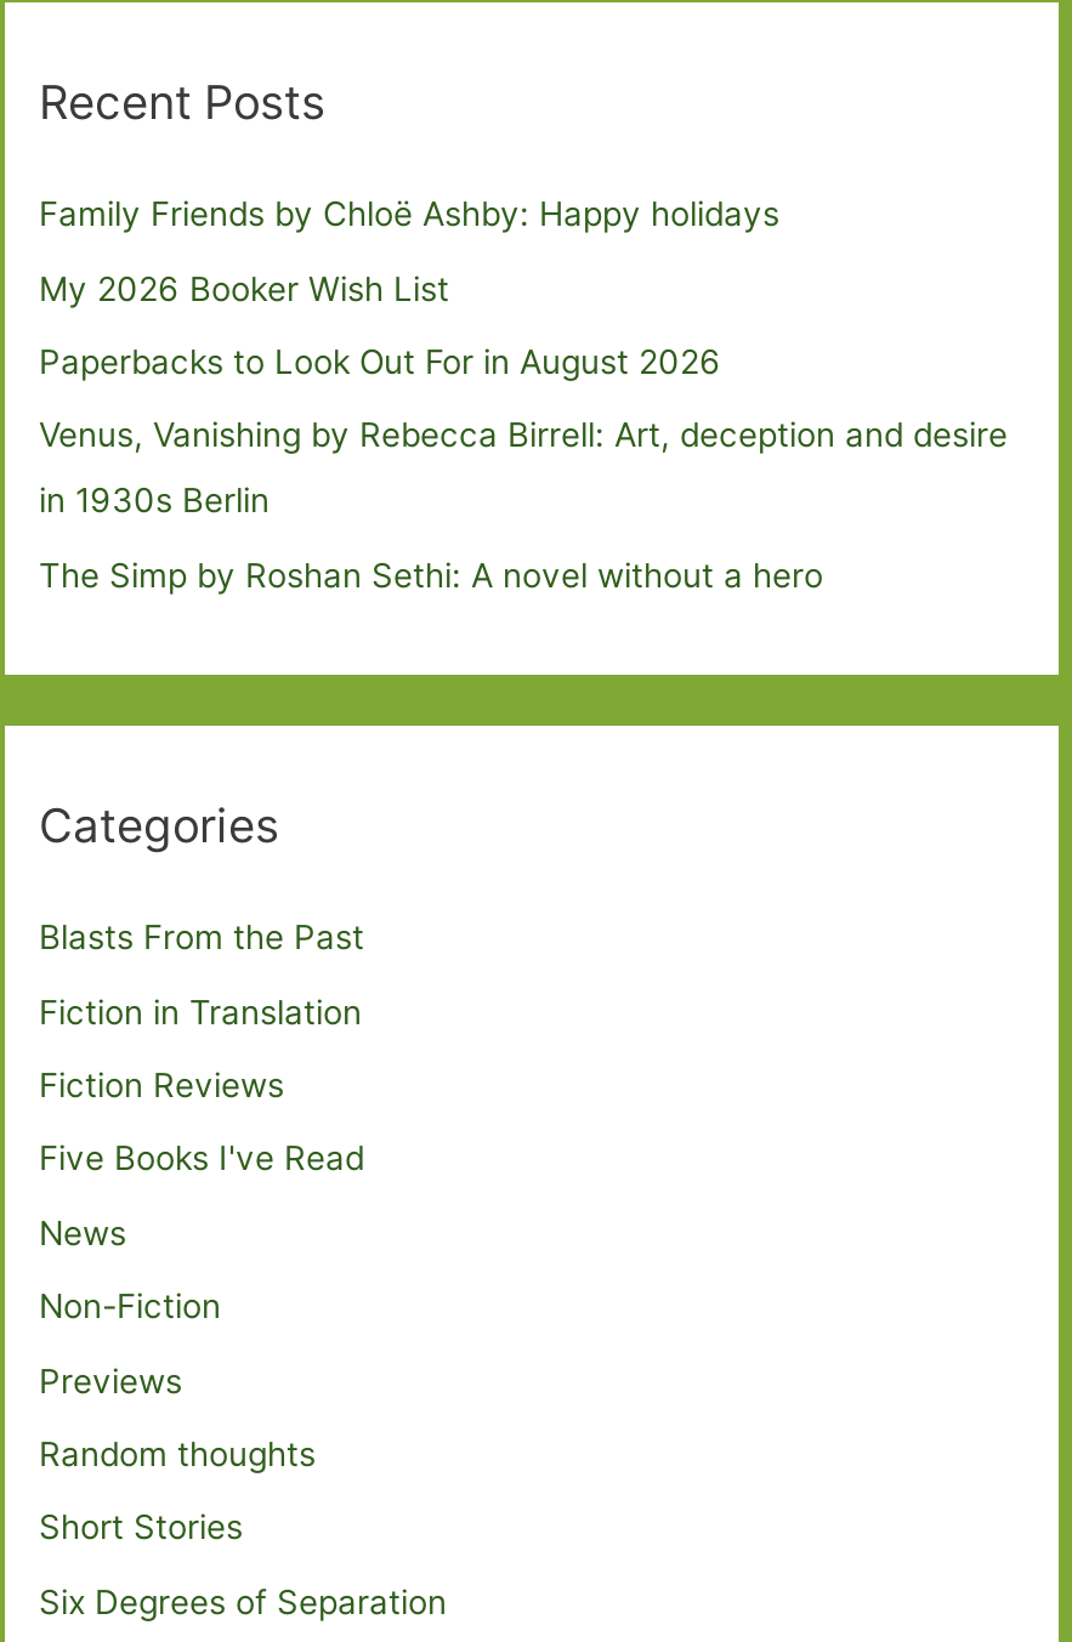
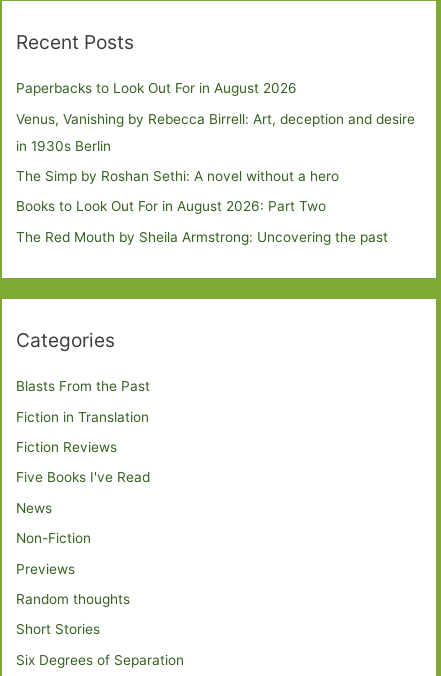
- Family Friends by Chloë Ashby: Happy holidays
- My 2026 Booker Wish List

moved up: Paperbacks to Look Out For in August 2026 | Venus, Vanishing by Rebecca Birrell: Art, deception and desire | in 1930s Berlin | The Simp by Roshan Sethi: A novel without a hero

+ Books to Look Out For in August 2026: Part Two
+ The Red Mouth by Sheila Armstrong: Uncovering the past
